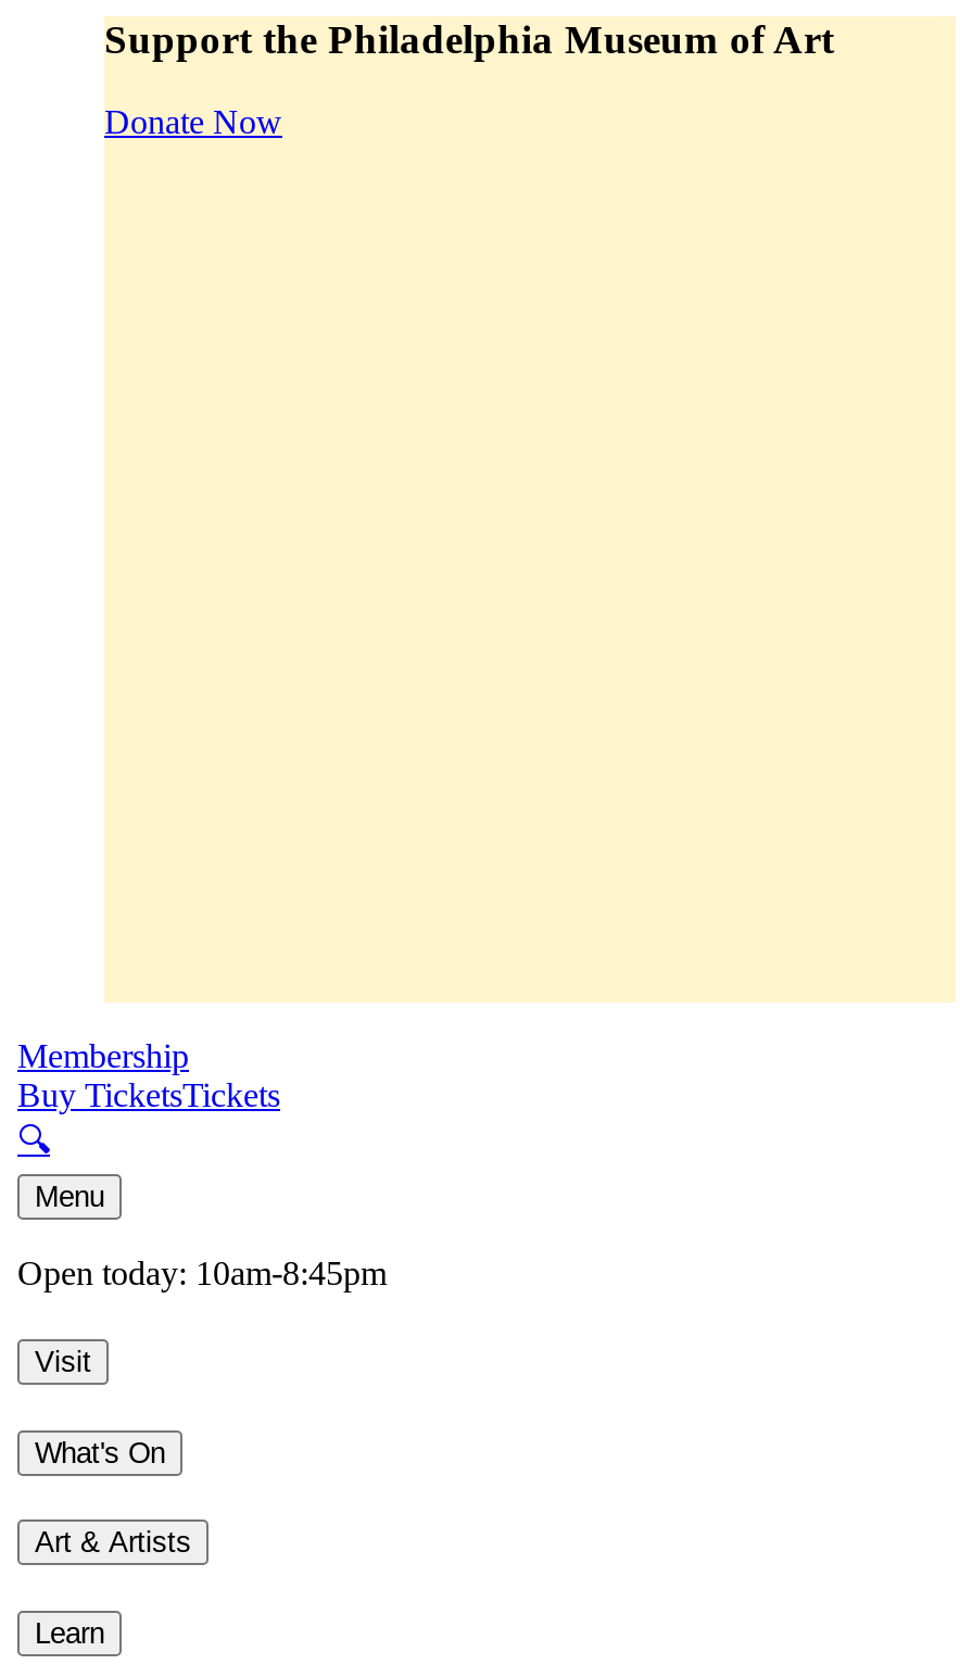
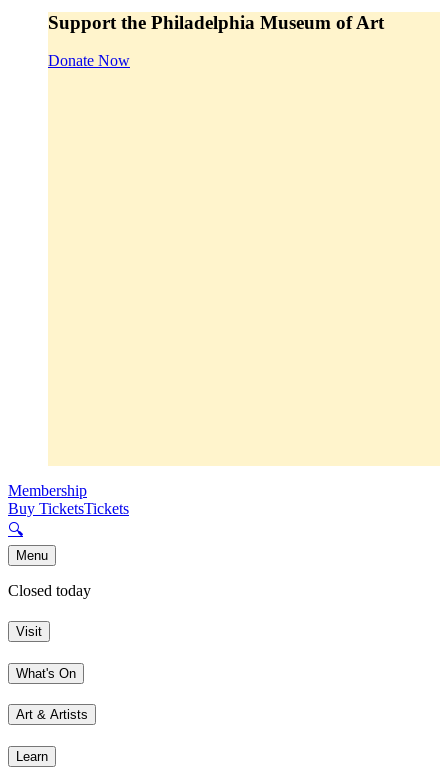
- Open today: 10am-8:45pm
+ Closed today
